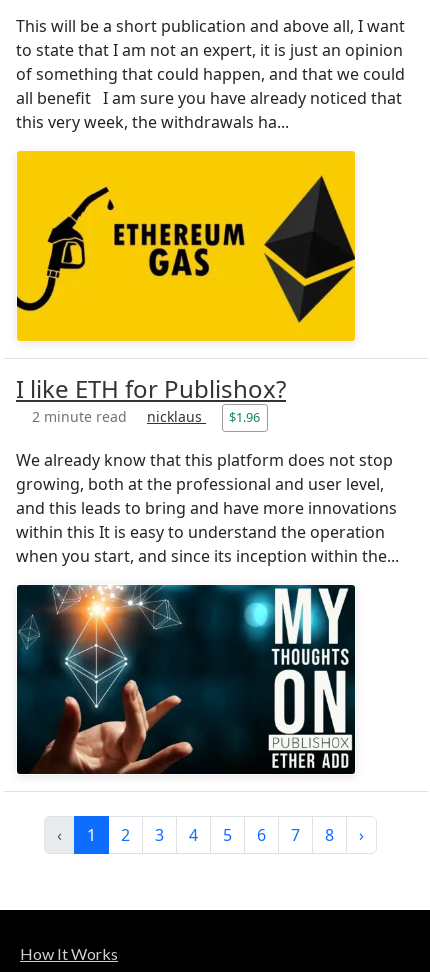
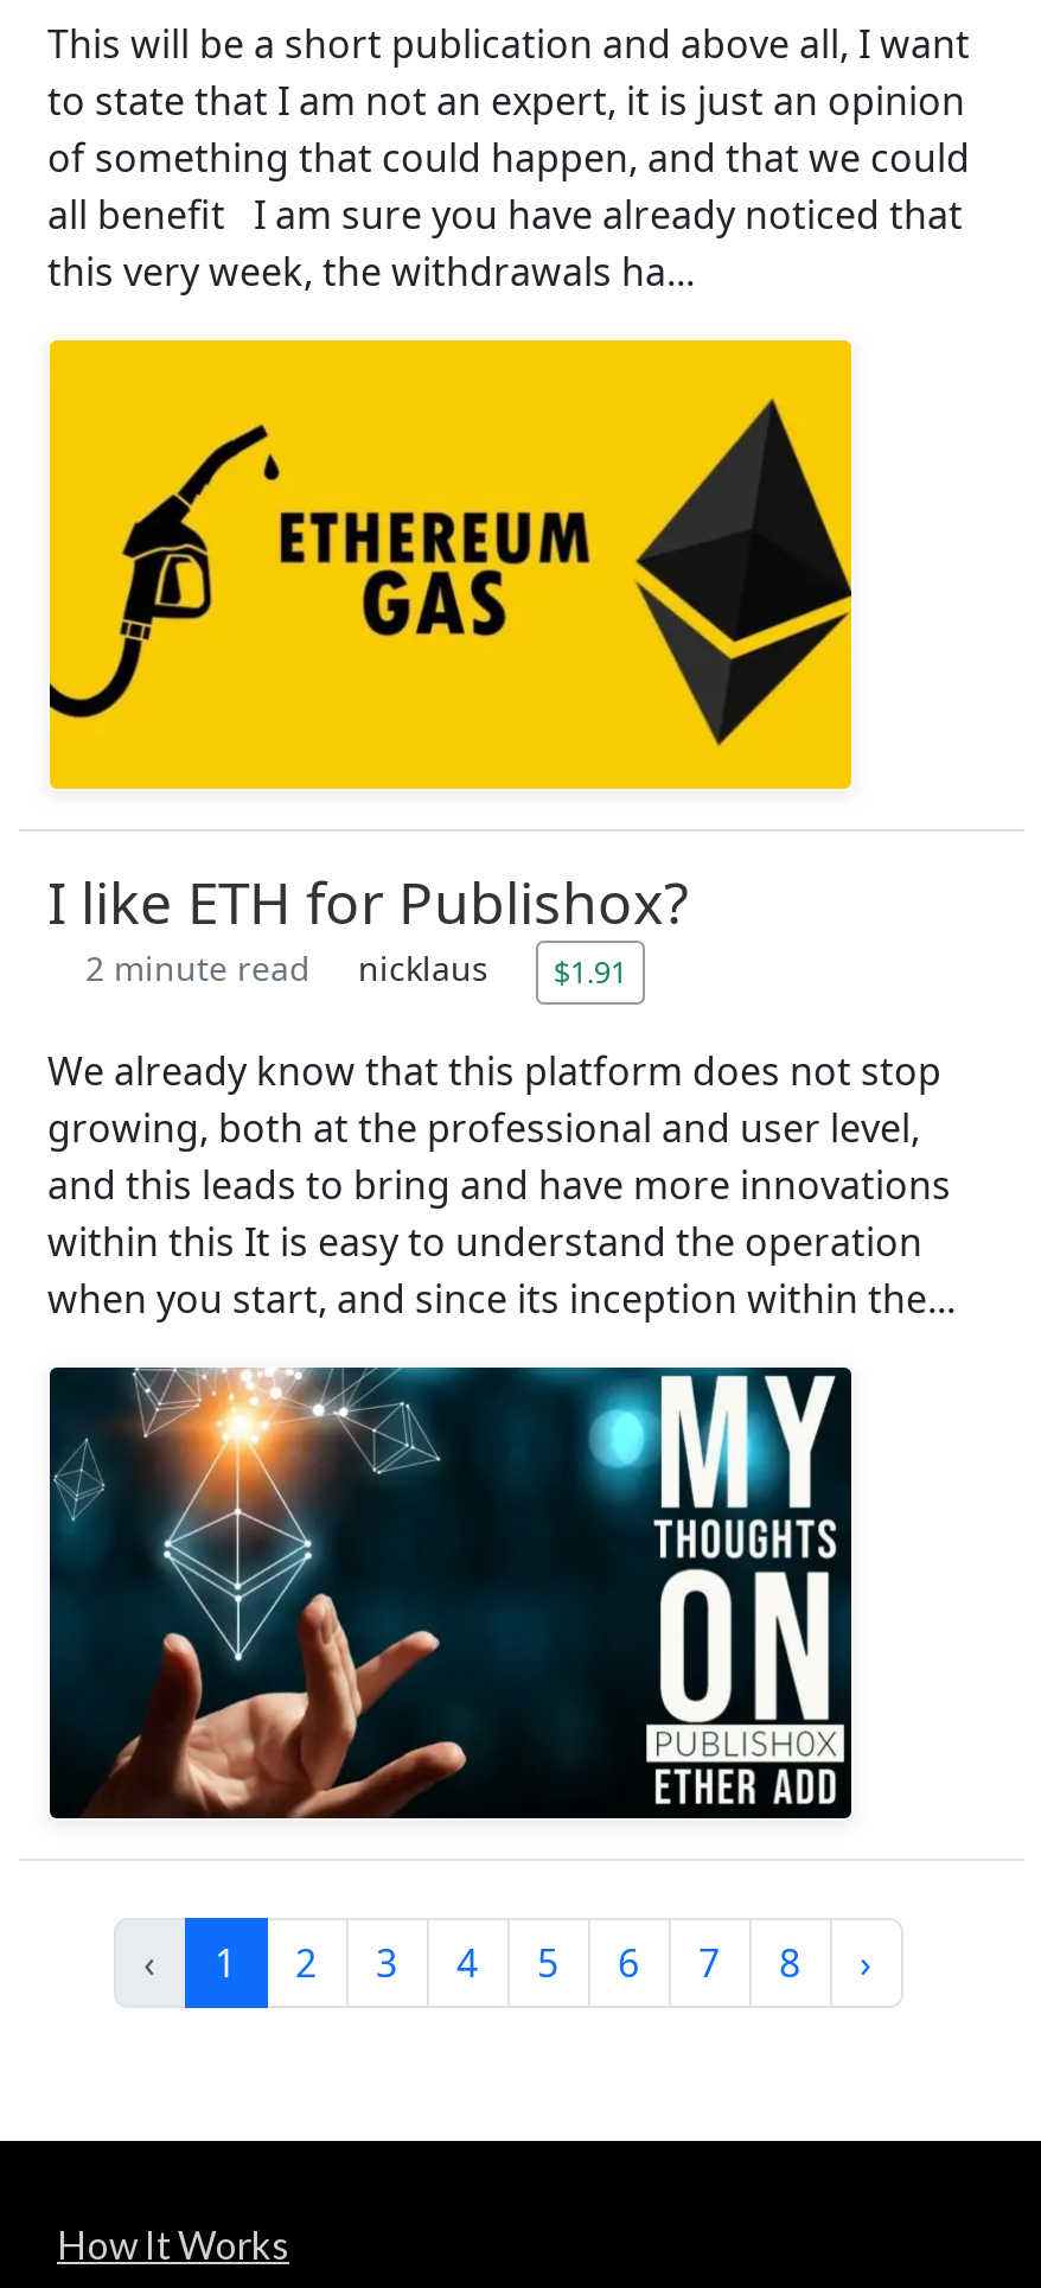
- 2 minute read nicklaus $1.96
+ 2 minute read nicklaus $1.91
